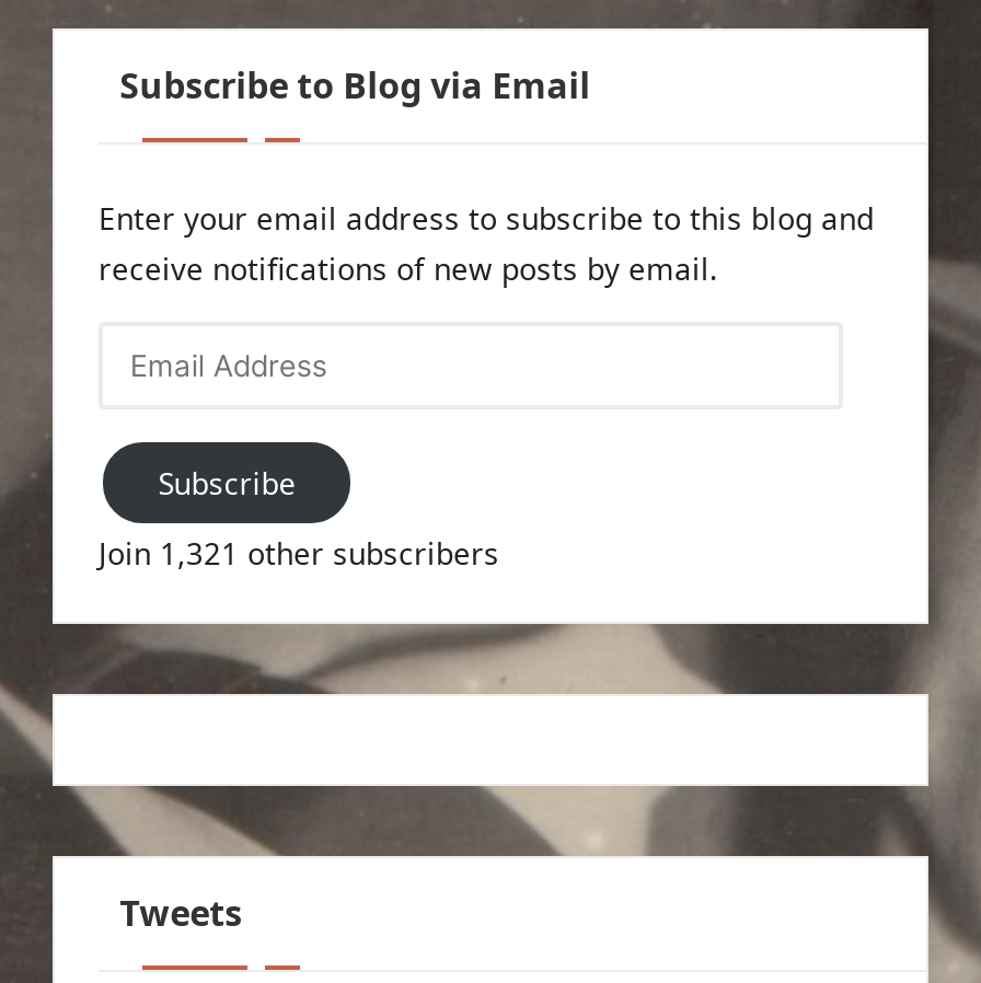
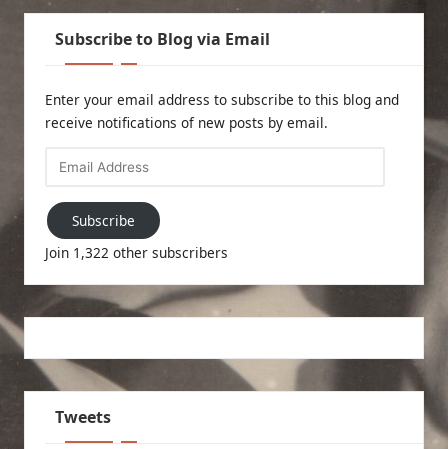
- Join 1,321 other subscribers
+ Join 1,322 other subscribers
